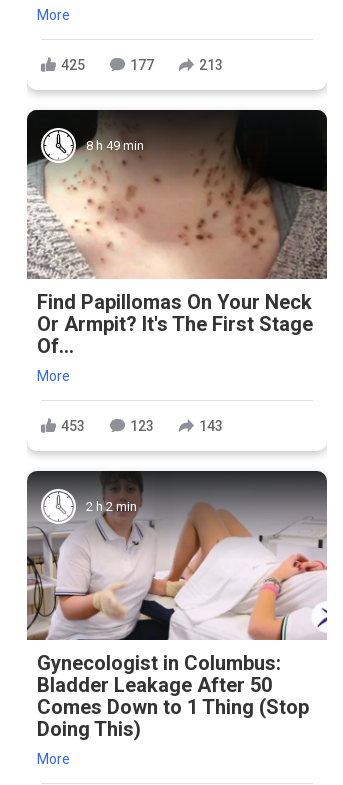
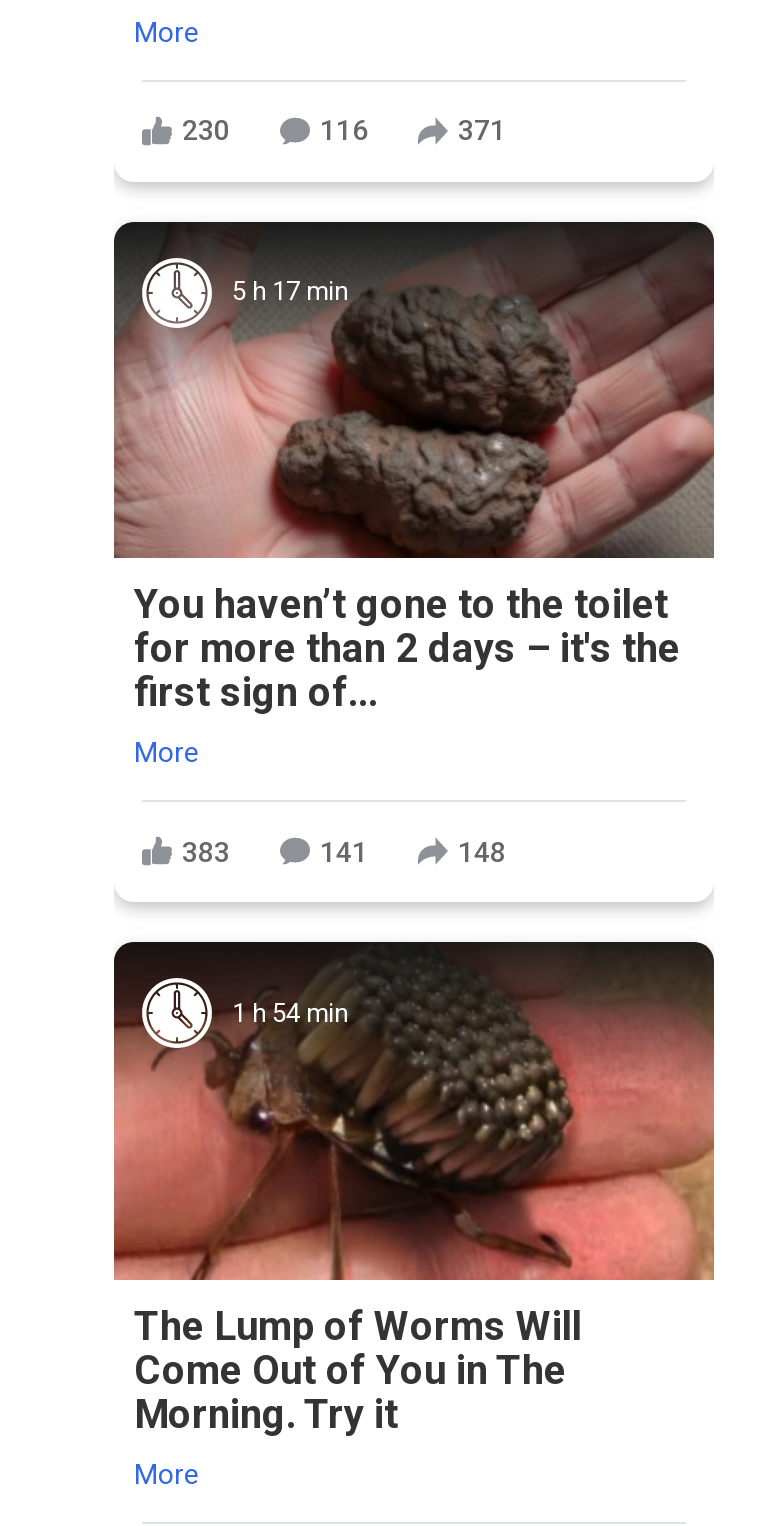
- 425
- 177
- 213
+ 230
+ 116
+ 371

- [image]
- 8 h 49 min
+ [image]
+ 5 h 17 min

- Find Papillomas On Your Neck
- Or Armpit? It's The First Stage
- Of...
+ You haven’t gone to the toilet
+ for more than 2 days – it's the
+ first sign of...

- 453
- 123
- 143
+ 383
+ 141
+ 148

- [image]
- 2 h 2 min
+ [image]
+ 1 h 54 min

- Gynecologist in Columbus:
- Bladder Leakage After 50
- Comes Down to 1 Thing (Stop
- Doing This)
+ The Lump of Worms Will
+ Come Out of You in The
+ Morning. Try it
